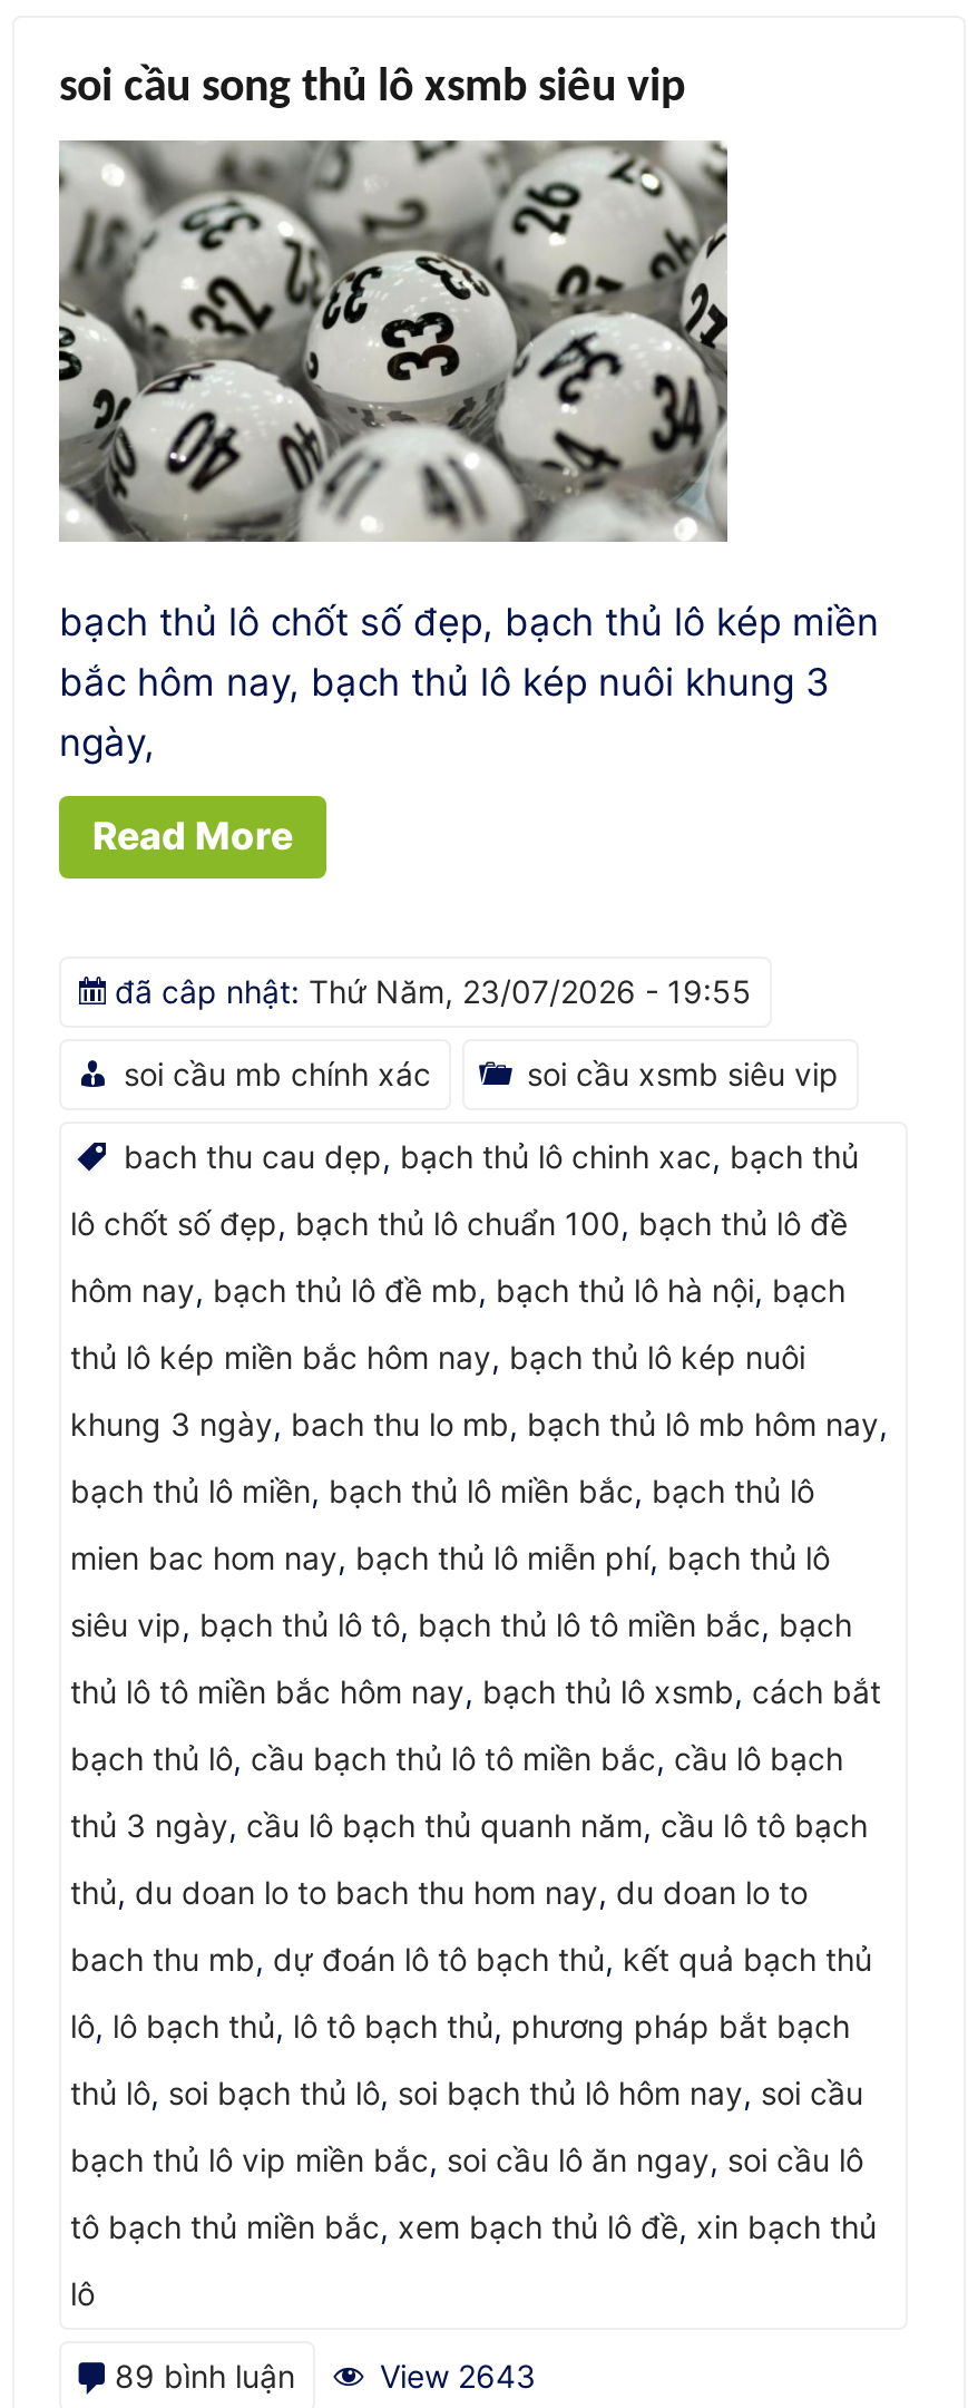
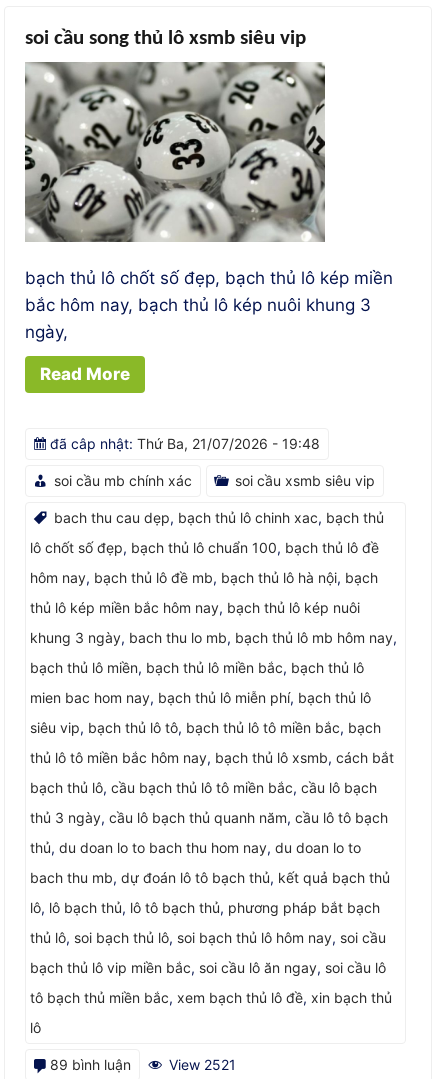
- đã câp nhật: Thứ Năm, 23/07/2026 - 19:55
+ đã câp nhật: Thứ Ba, 21/07/2026 - 19:48

- 89 bình luận ở View 2643
+ 89 bình luận ở View 2521
